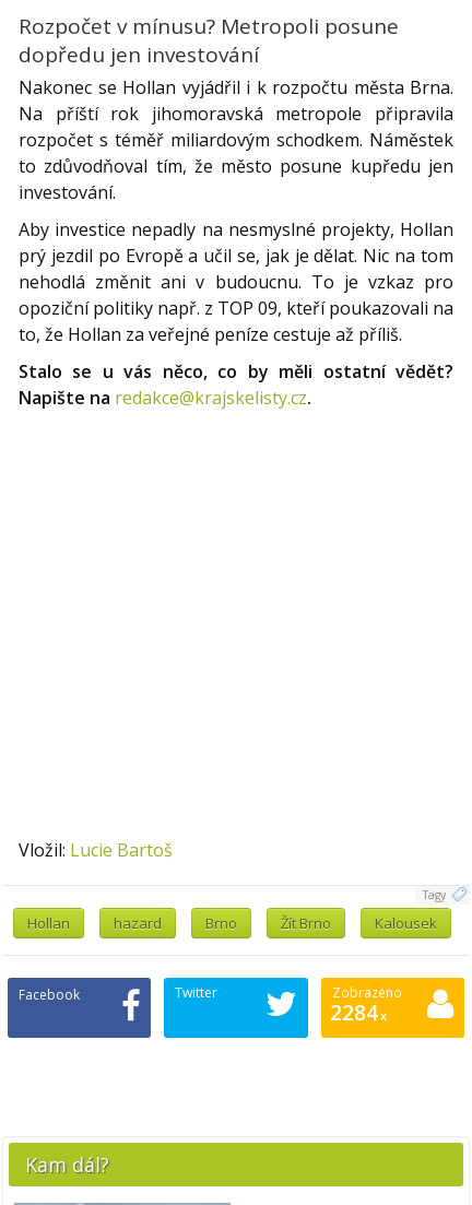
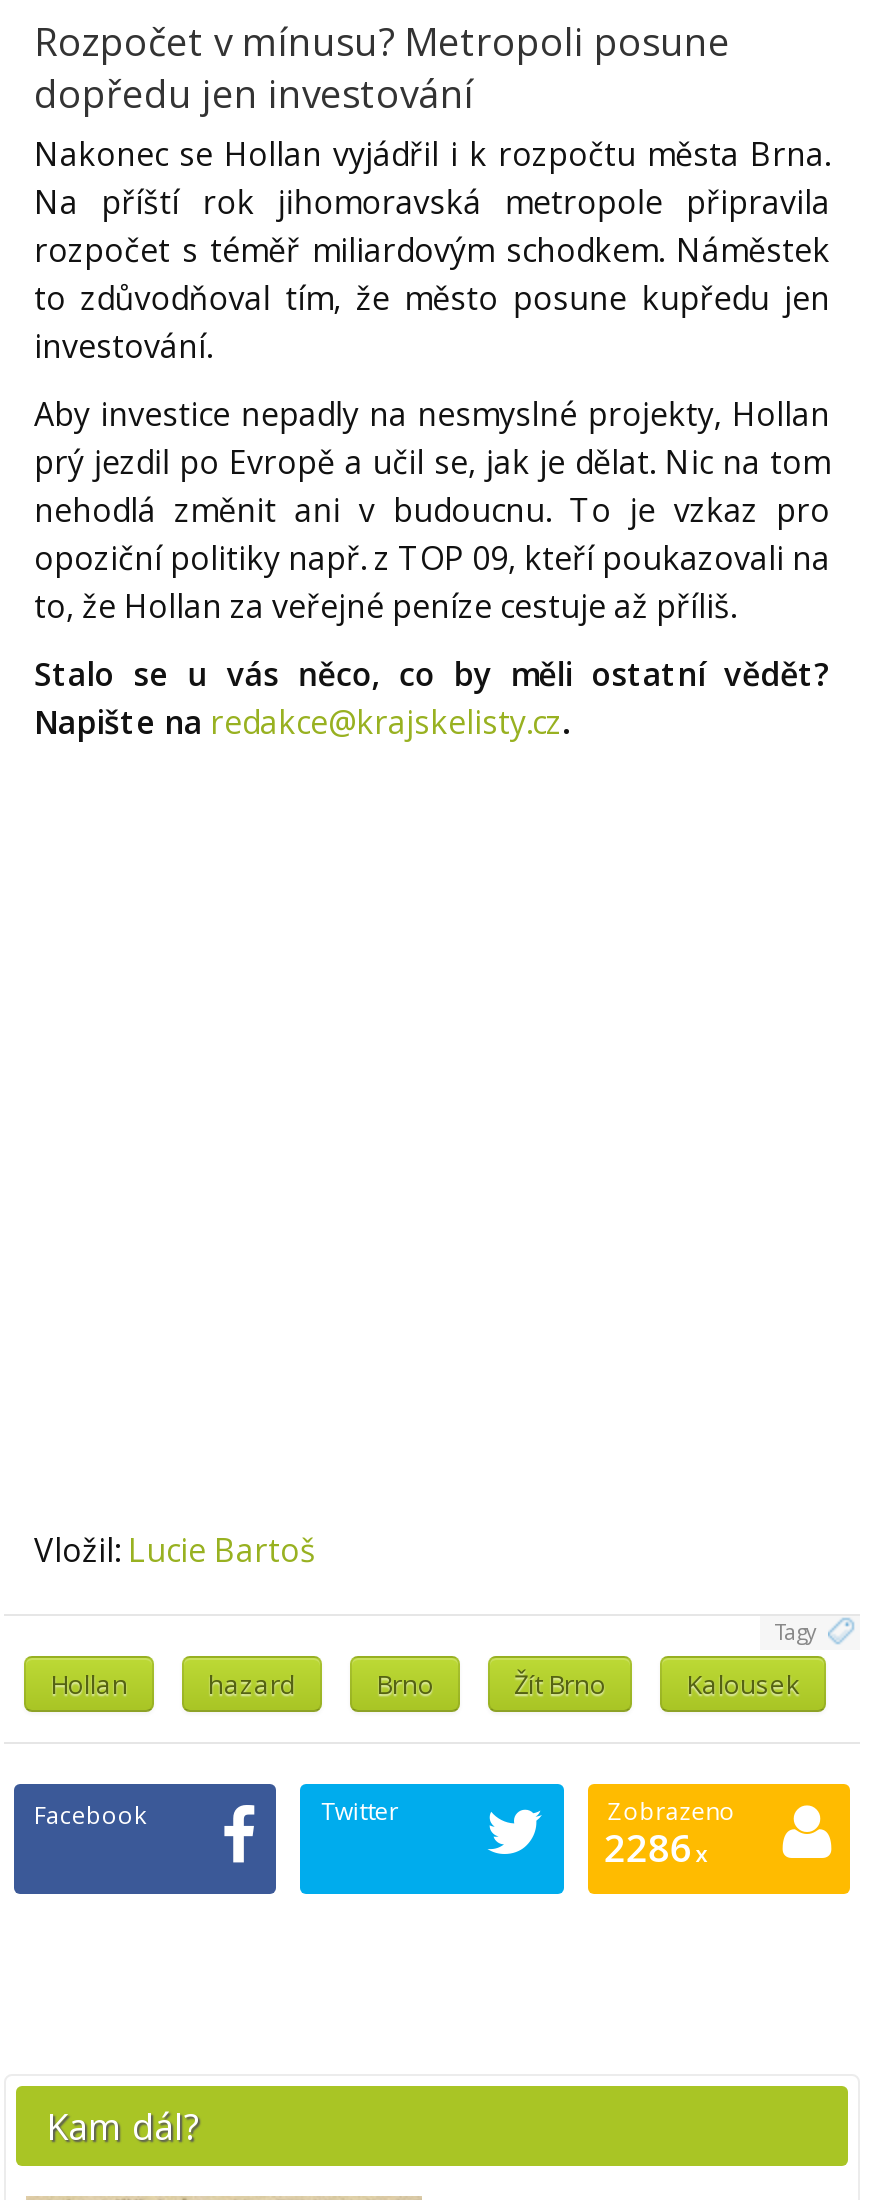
- 2284 x
+ 2286 x
